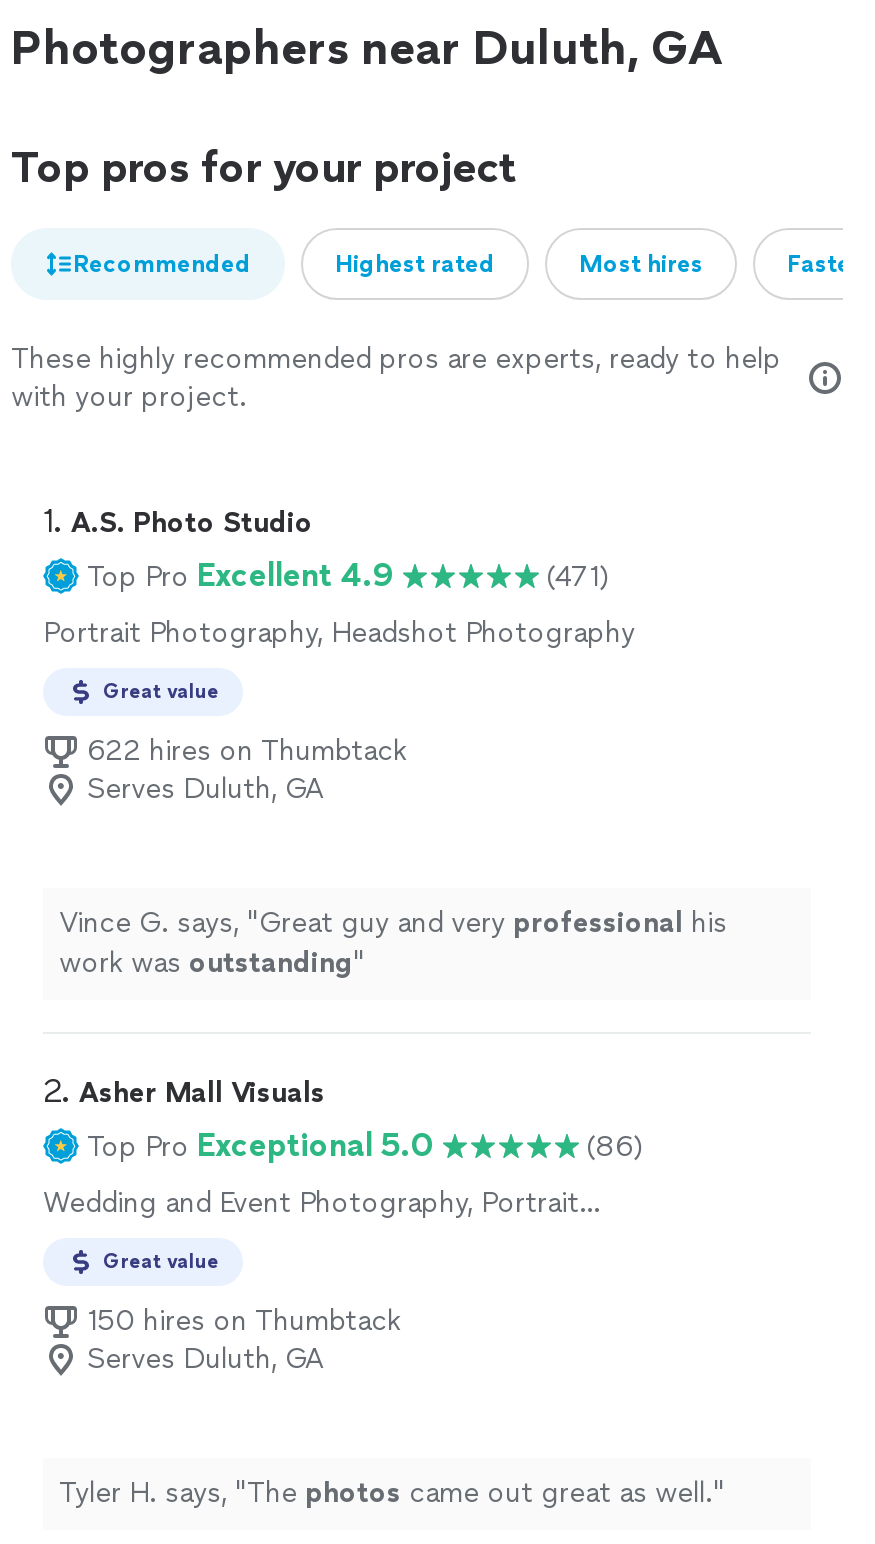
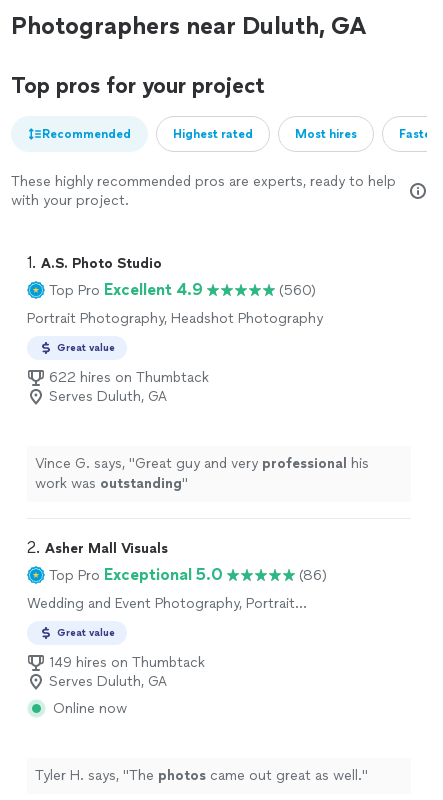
- (471)
+ (560)

- 150 hires on Thumbtack
+ 149 hires on Thumbtack

+ Online now
